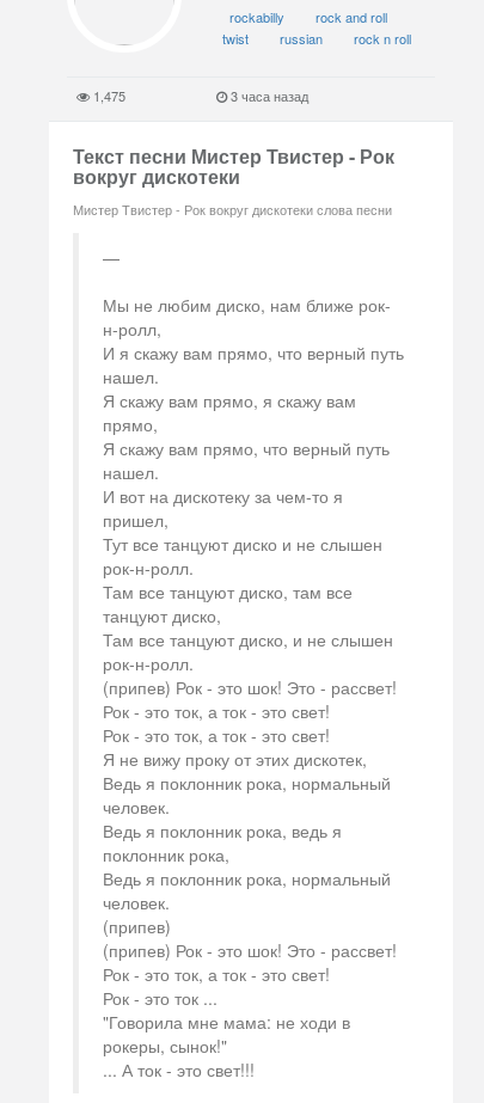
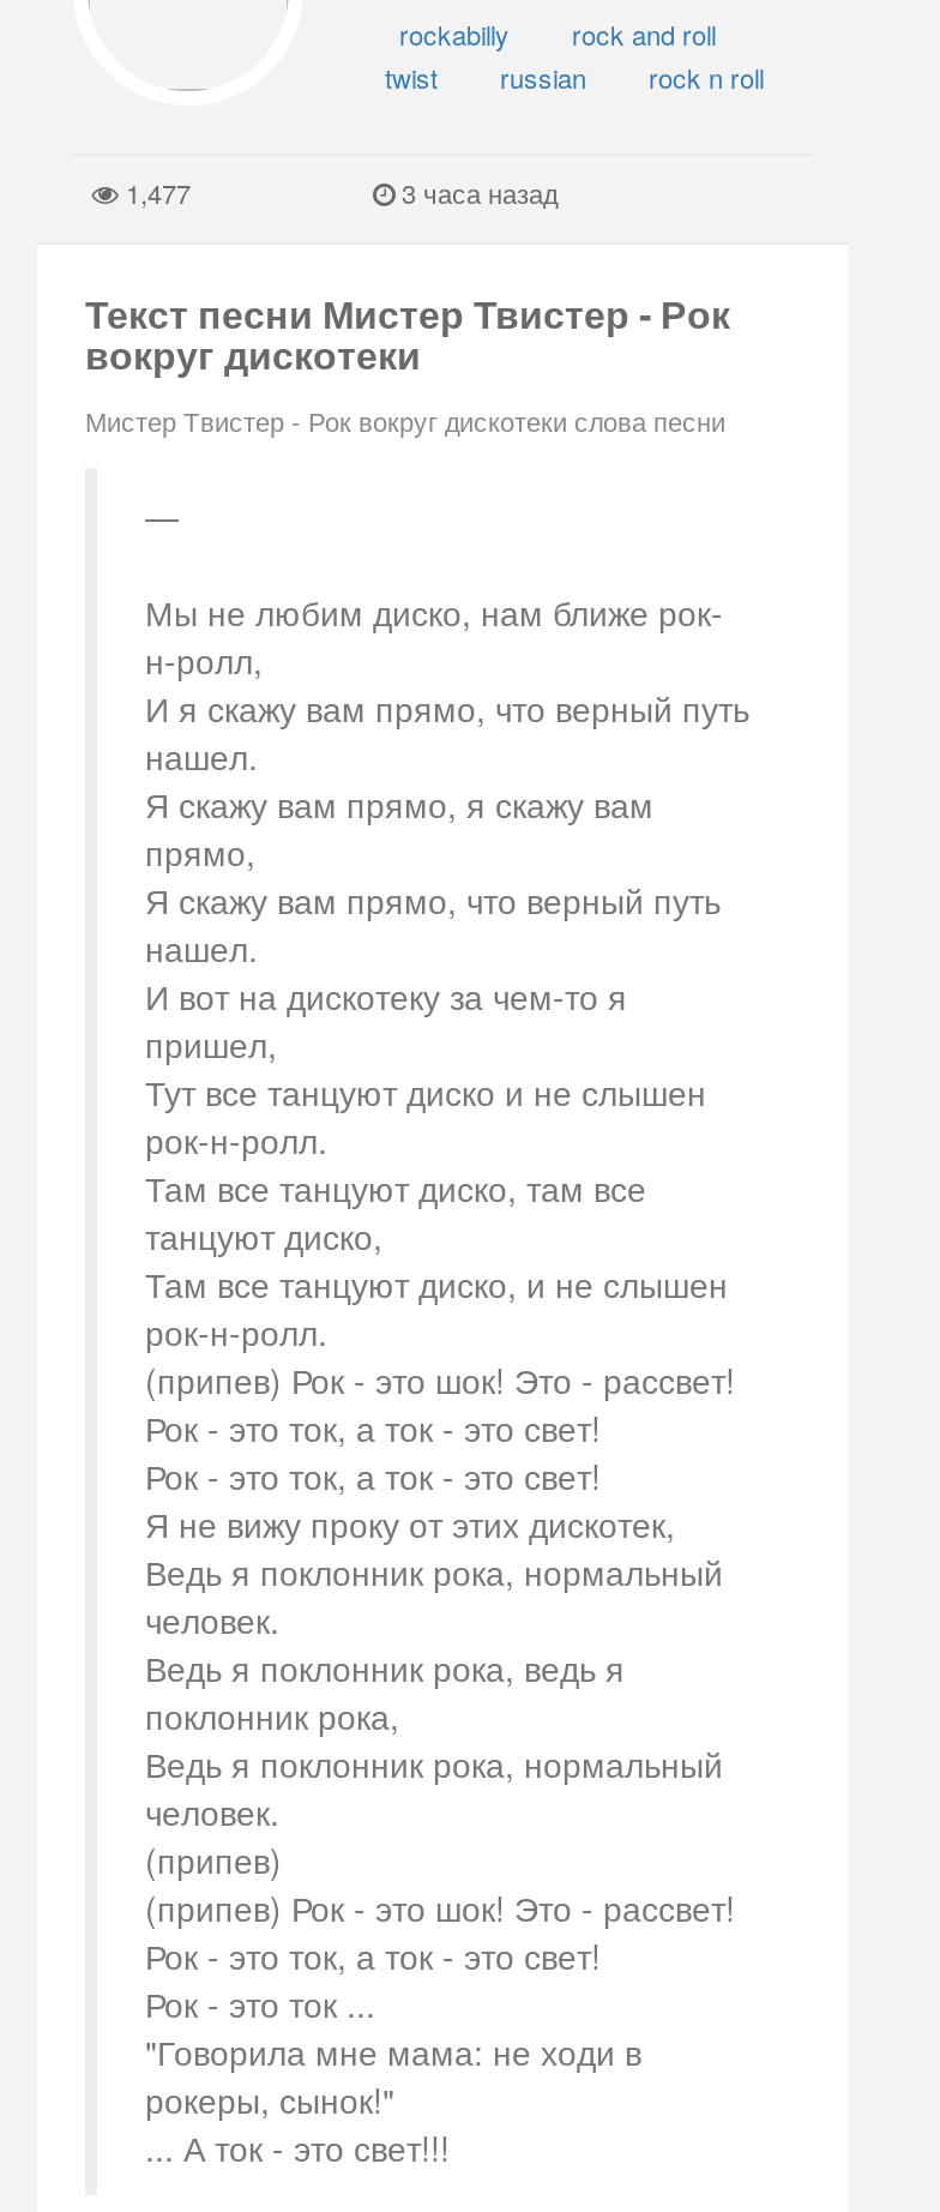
- 1,475
+ 1,477
